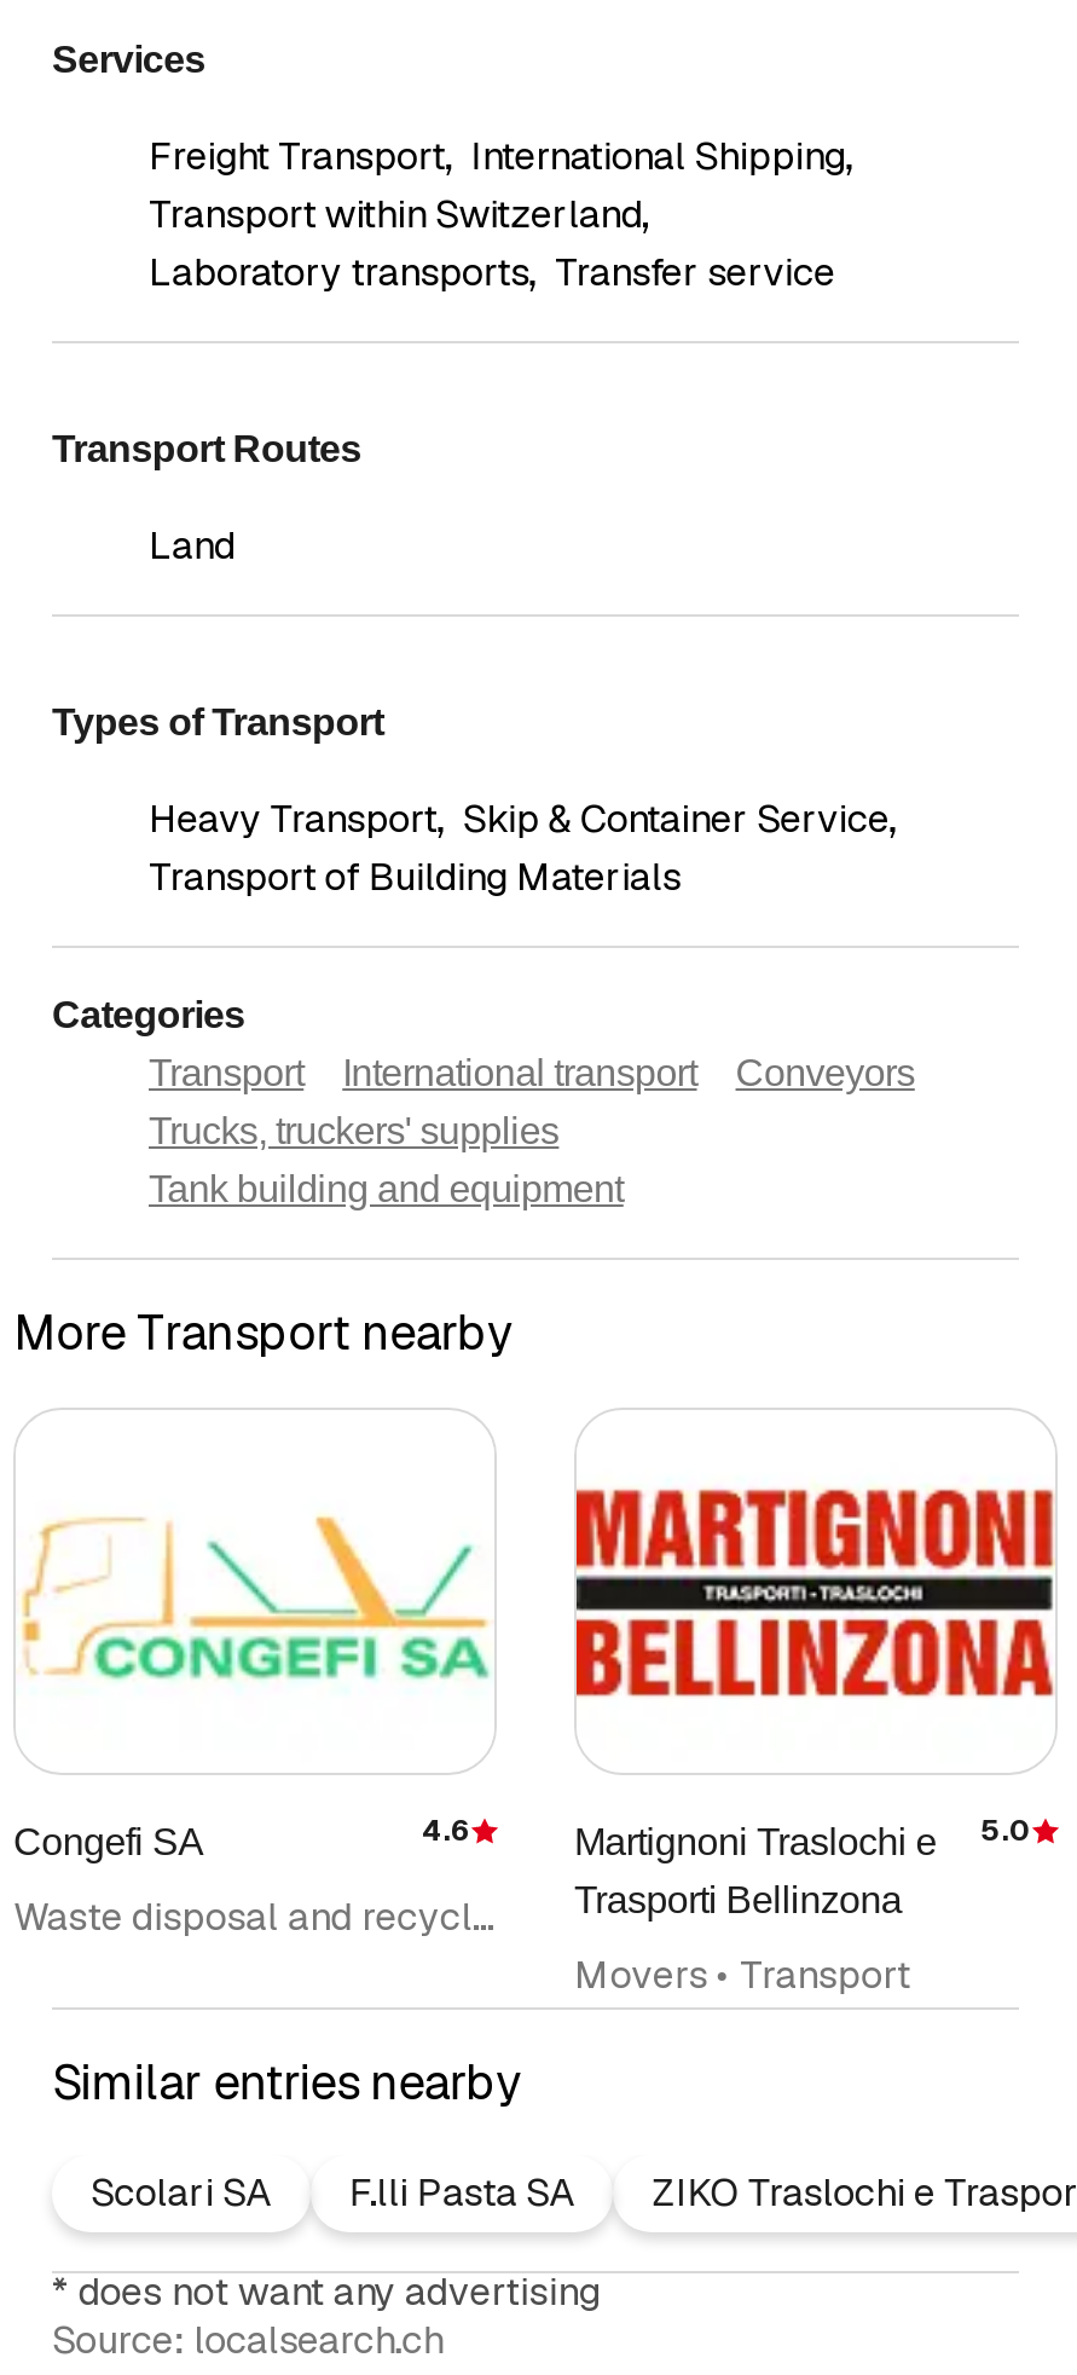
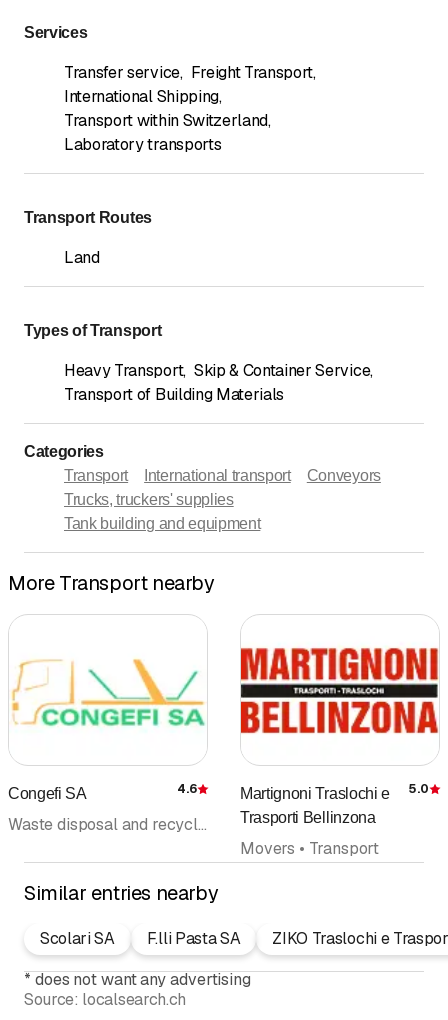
- Freight Transport, International Shipping,
+ Transfer service, Freight Transport,
+ International Shipping,

- Laboratory transports, Transfer service
+ Laboratory transports
